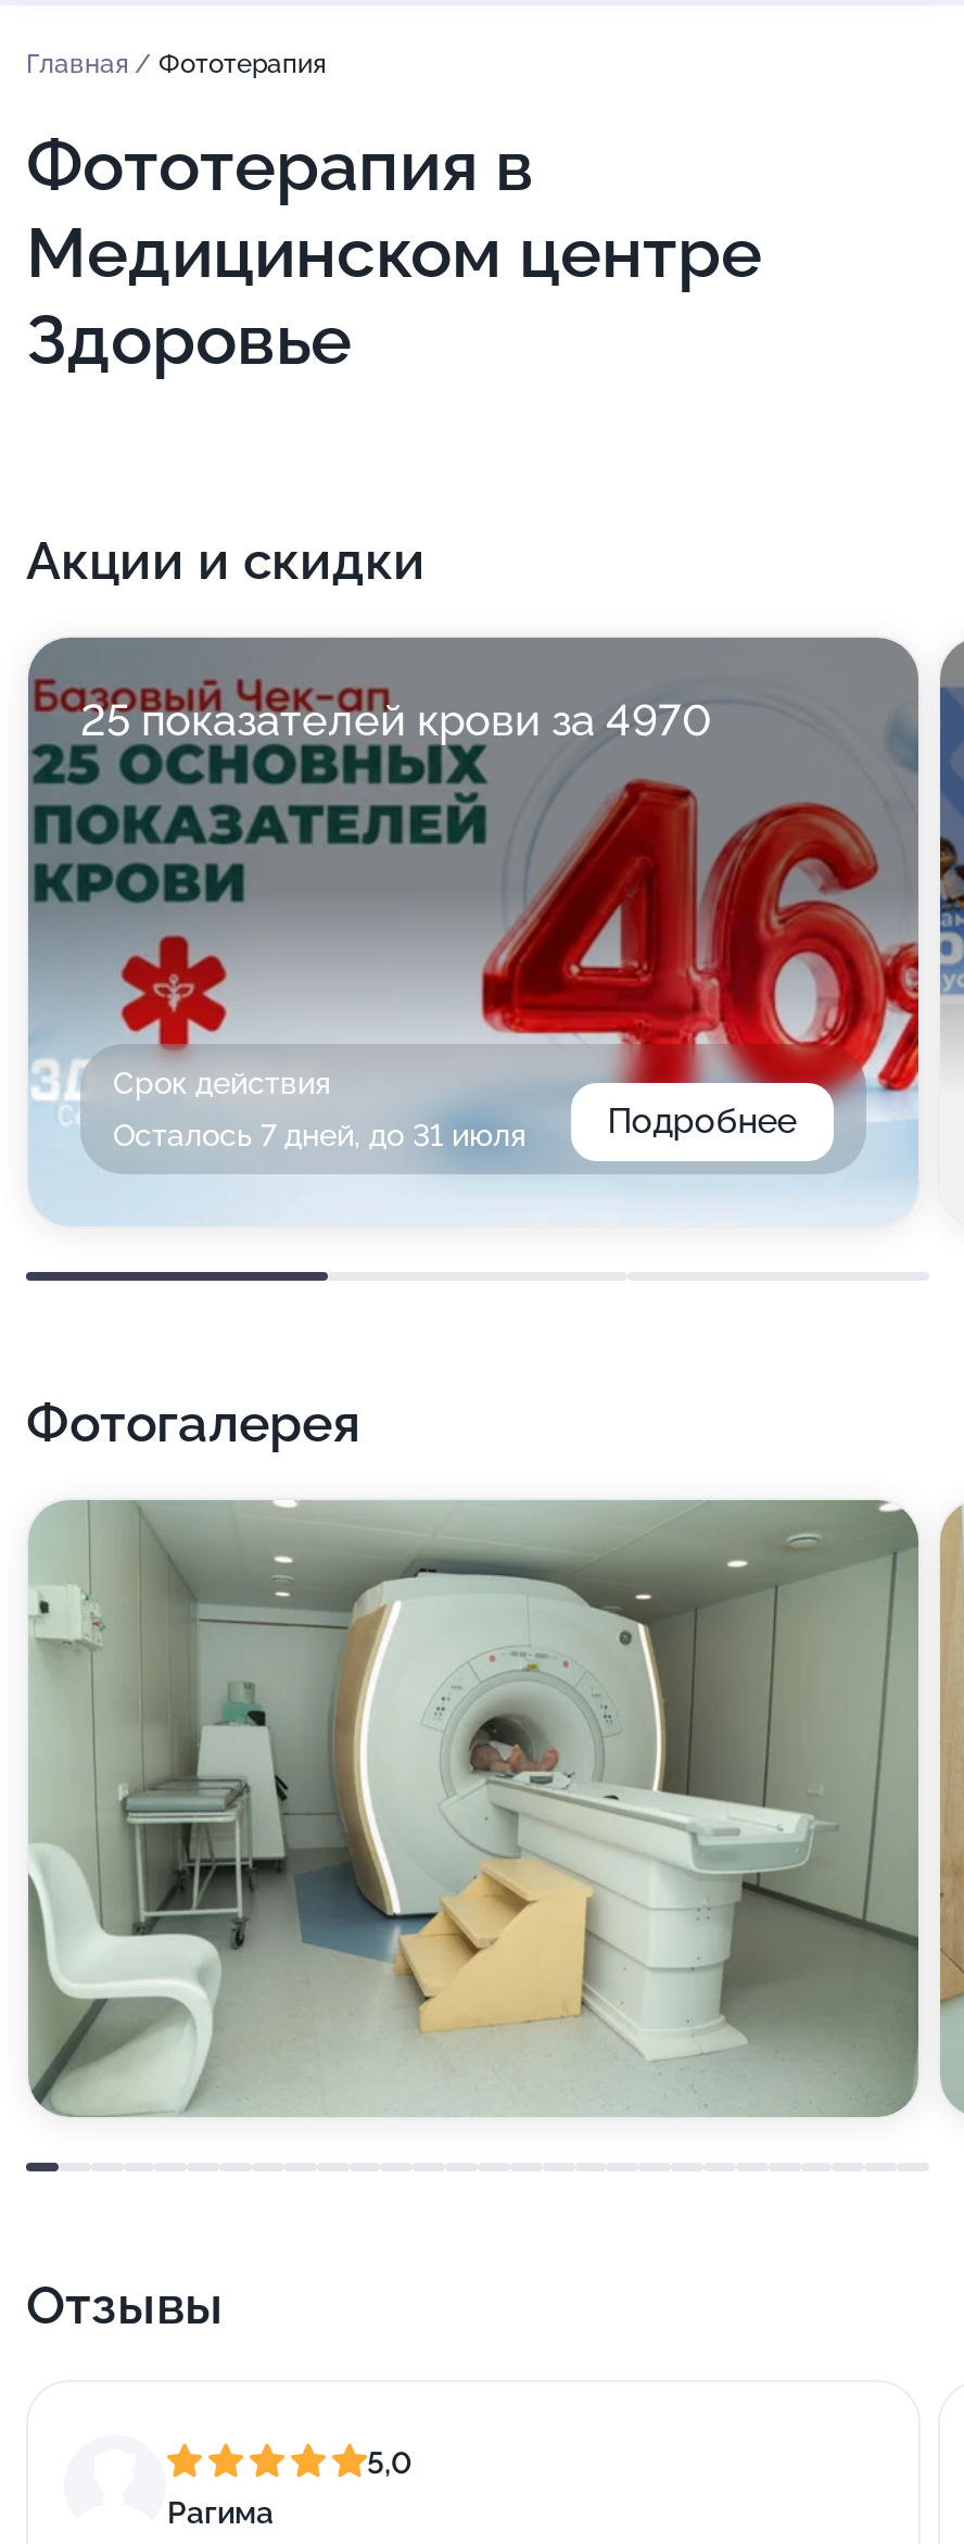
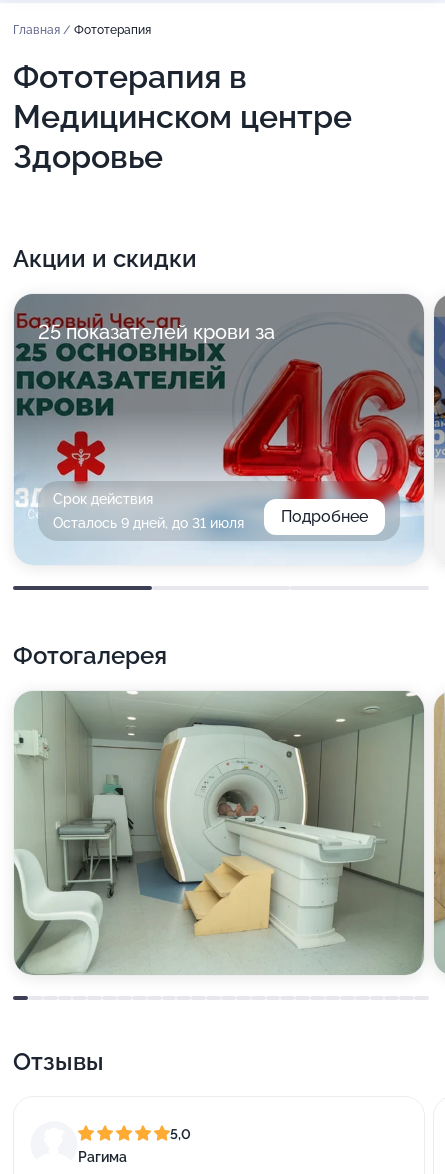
- 25 показателей крови за 4970
+ 25 показателей крови за

- Осталось 7 дней, до 31 июля
+ Осталось 9 дней, до 31 июля
